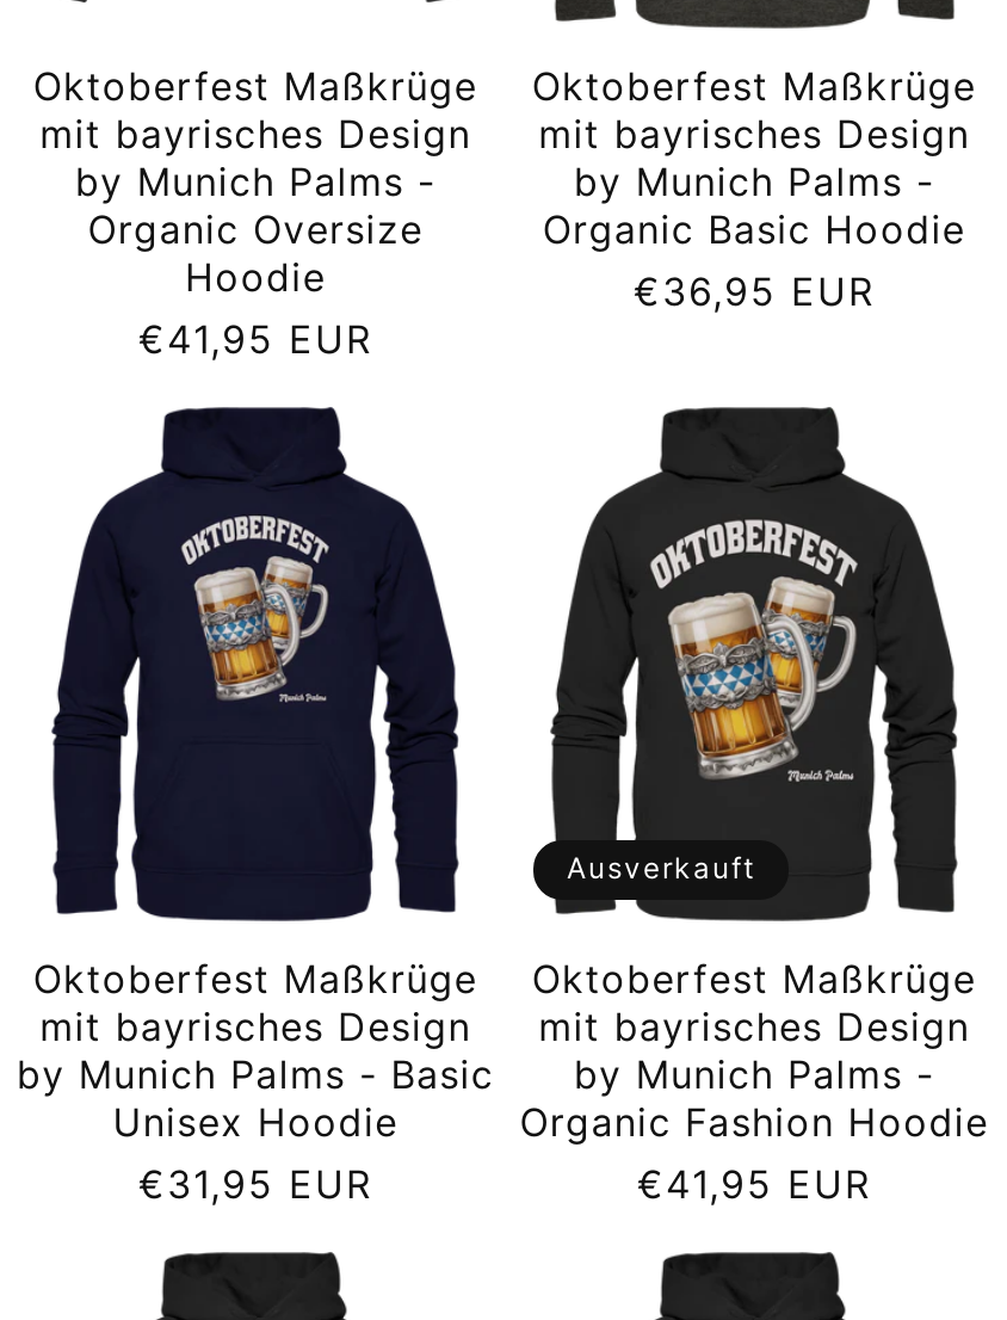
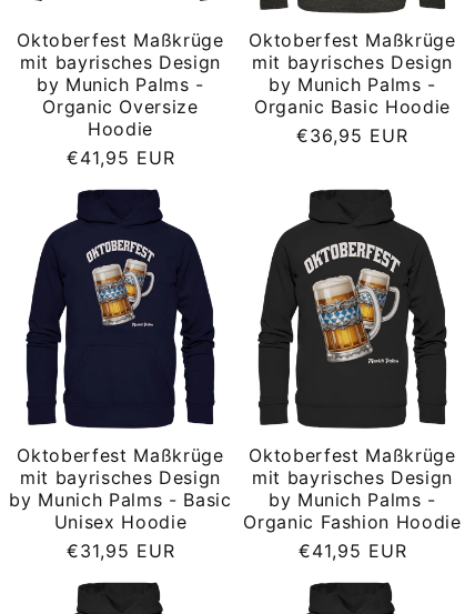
- Ausverkauft
